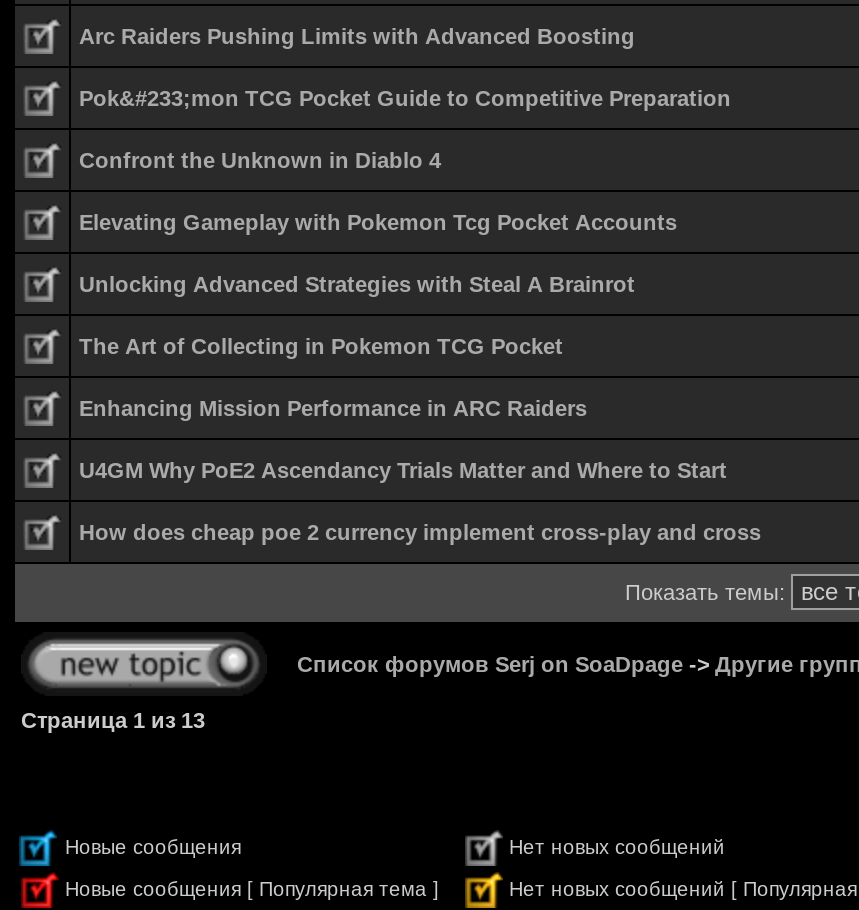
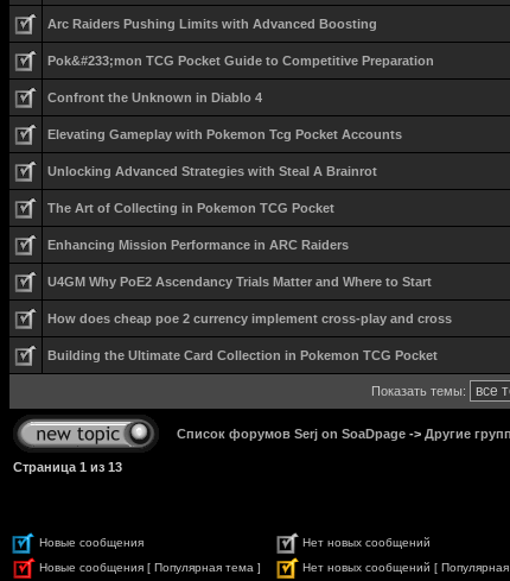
+ Building the Ultimate Card Collection in Pokemon TCG Pocket
